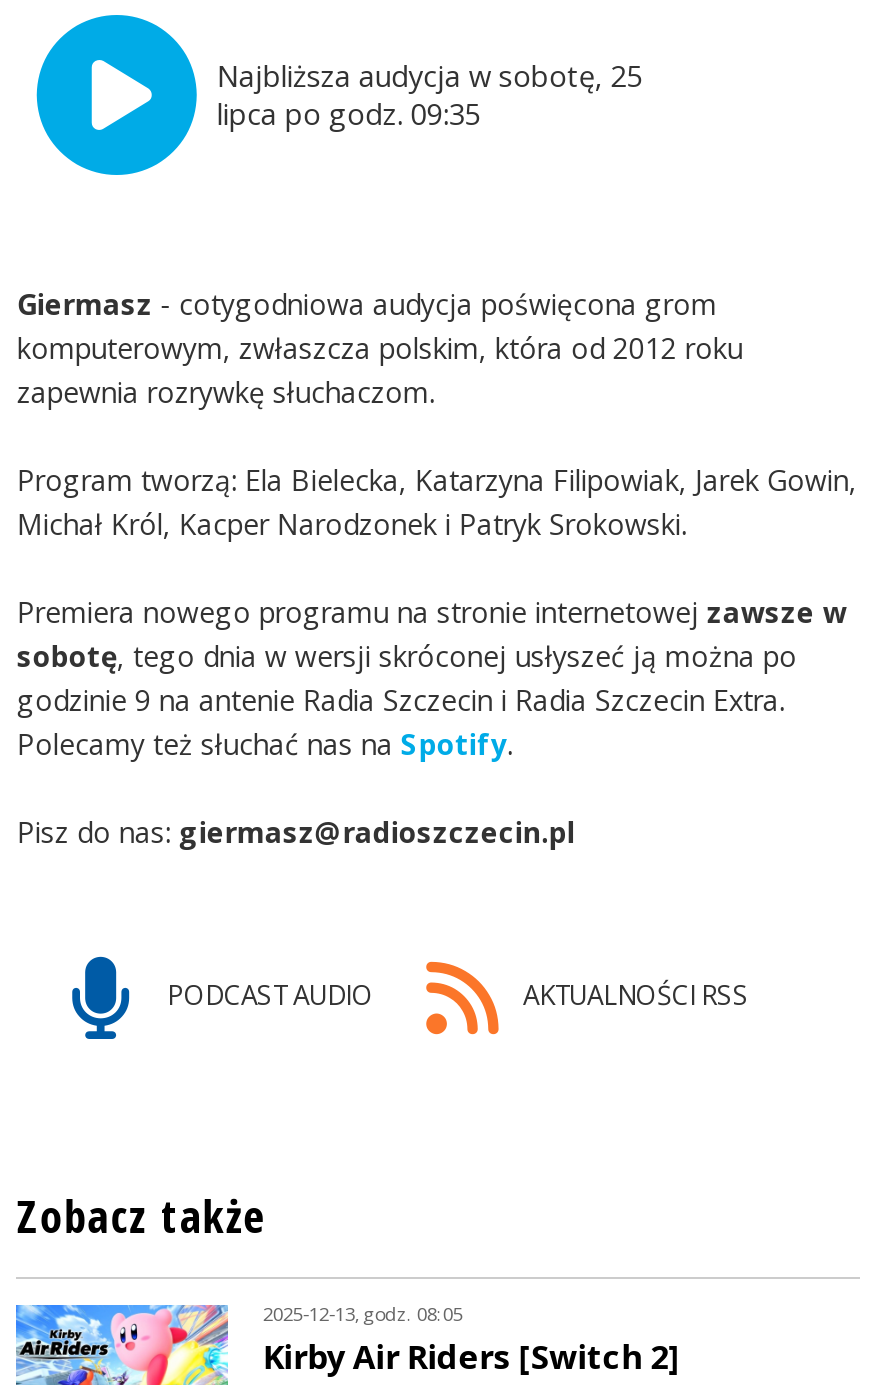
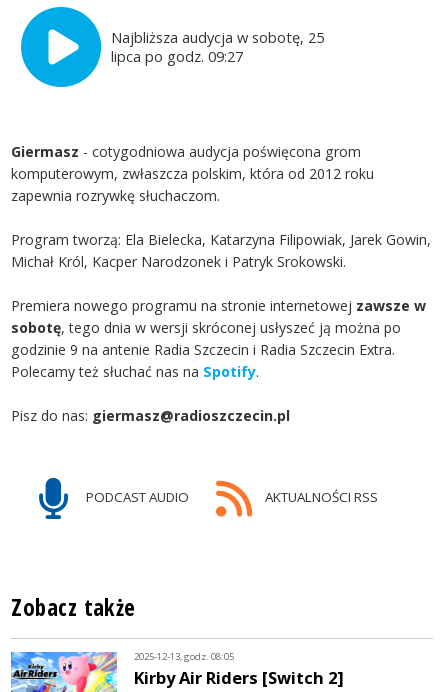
- lipca po godz. 09:35
+ lipca po godz. 09:27
